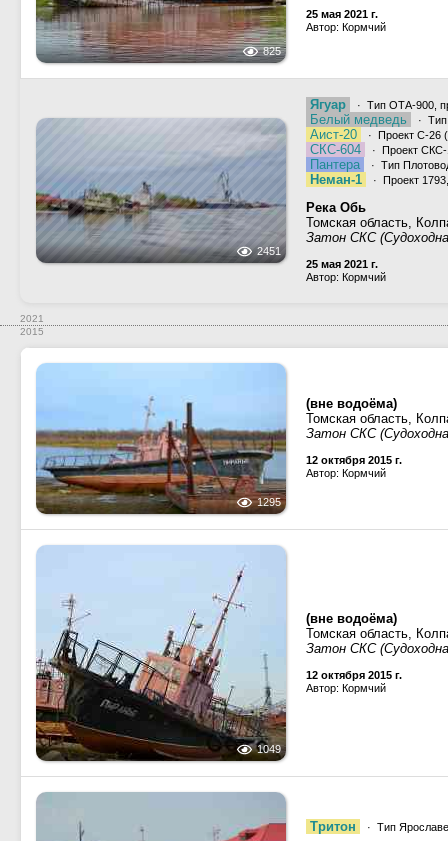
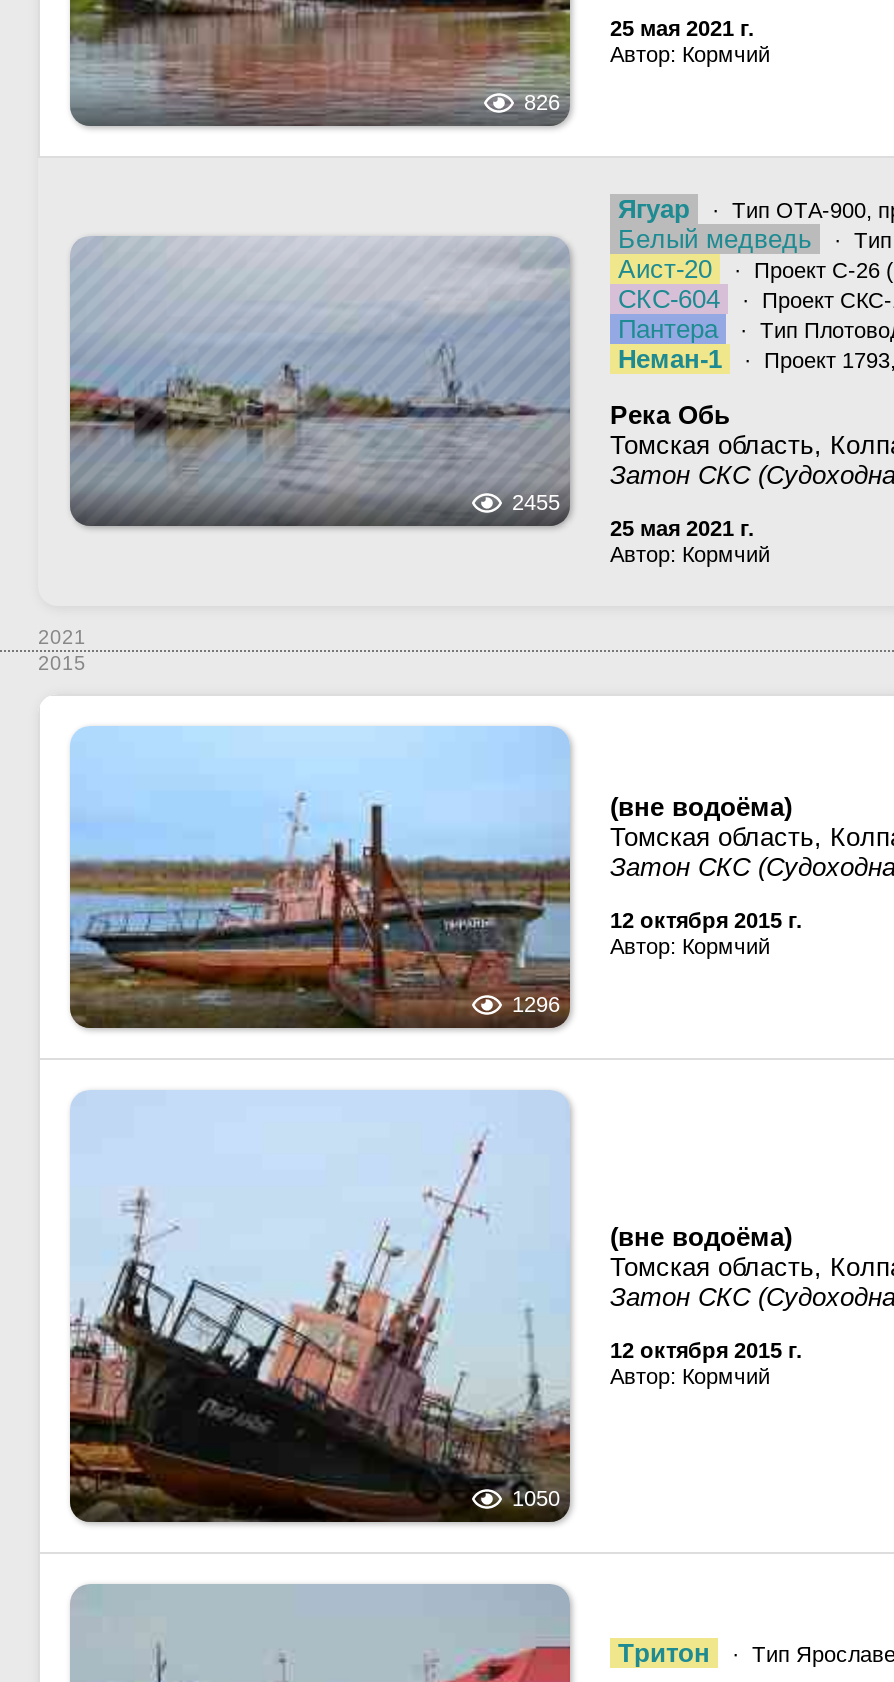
- 825
+ 826

- 2451
+ 2455

- 1295
+ 1296

- 1049
+ 1050
